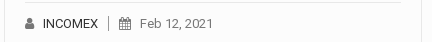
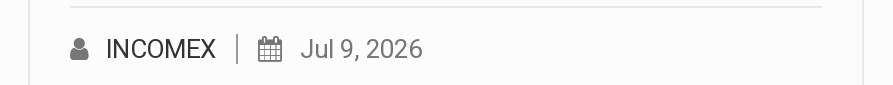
- Feb 12, 2021
+ Jul 9, 2026
